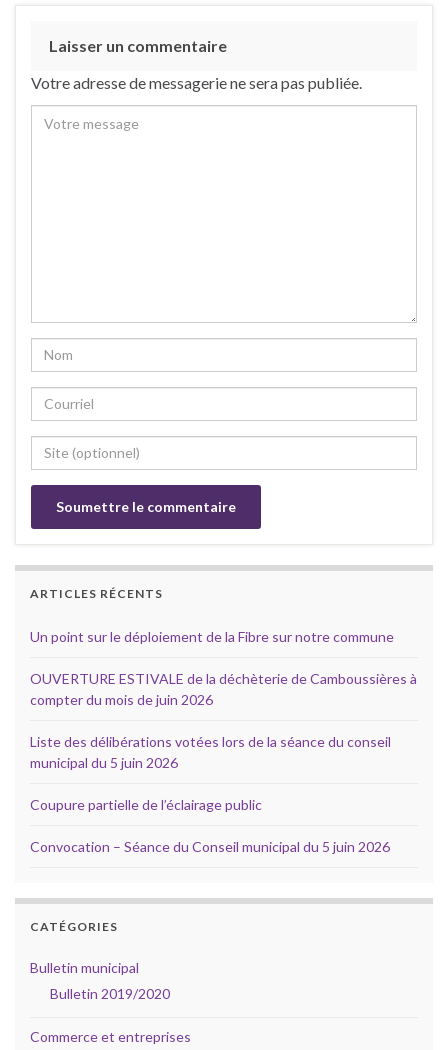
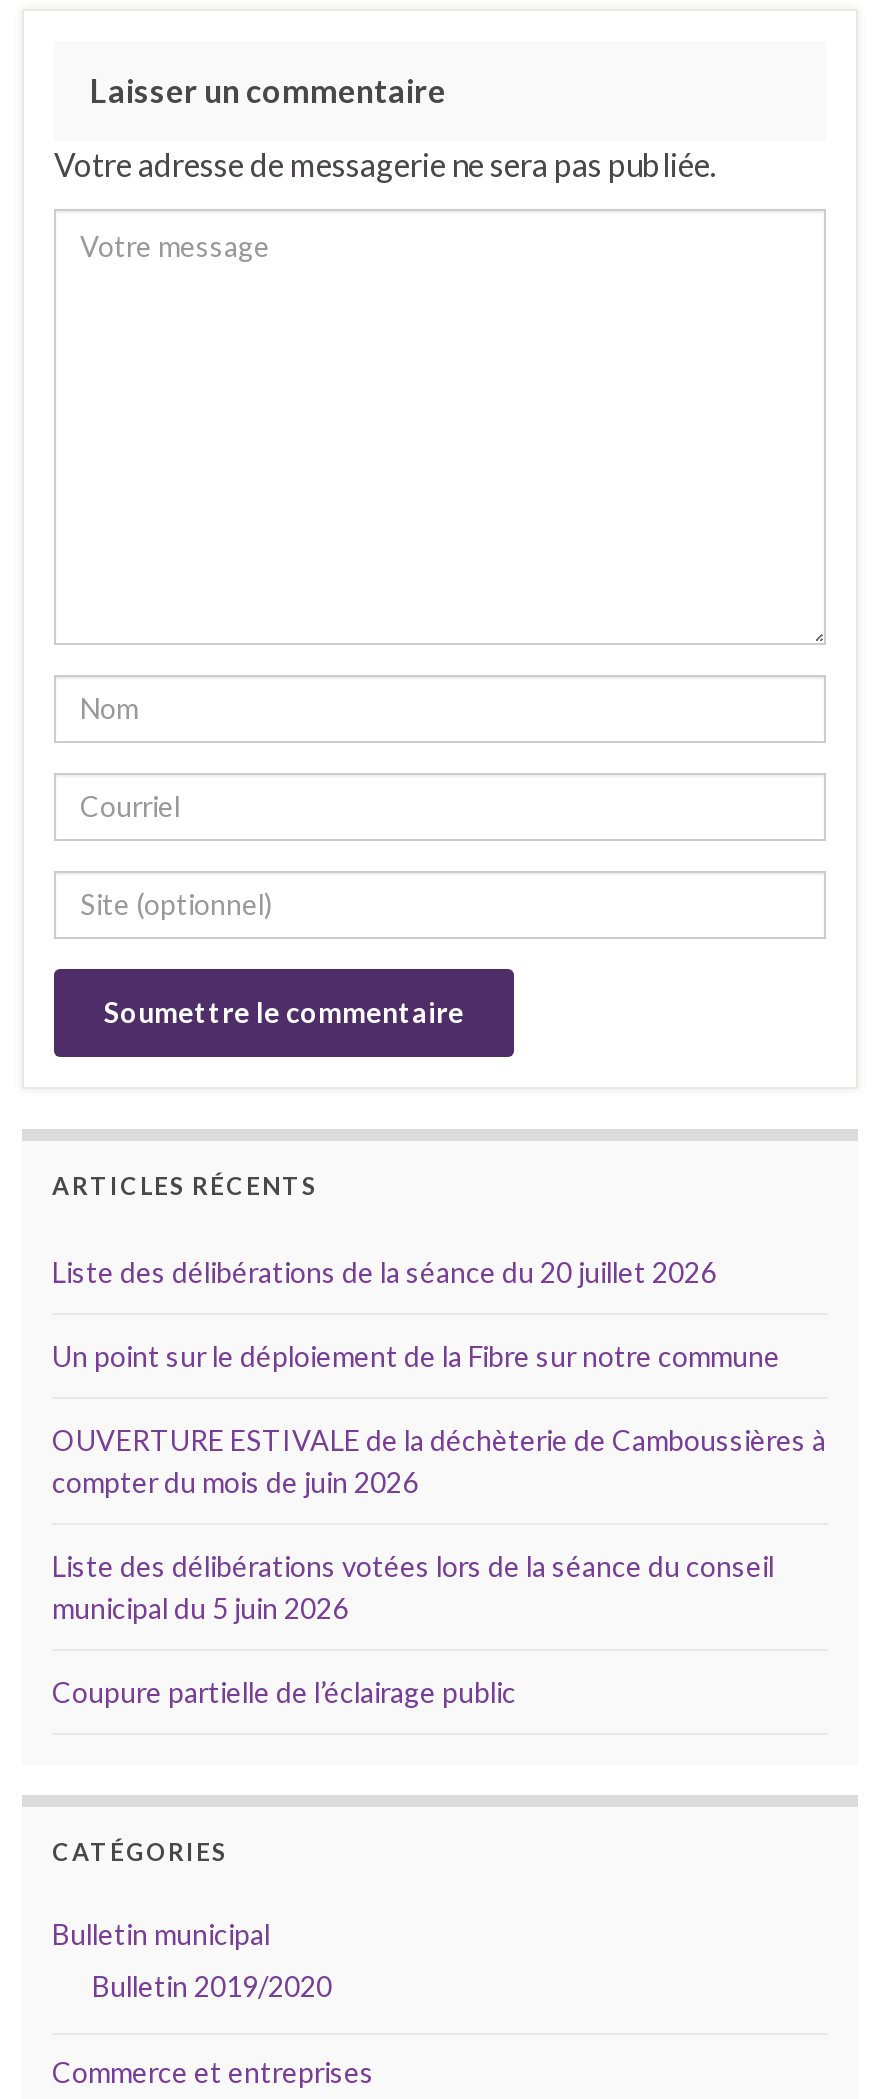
+ Liste des délibérations de la séance du 20 juillet 2026

moved down: Un point sur le déploiement de la Fibre sur notre commune | OUVERTURE ESTIVALE de la déchèterie de Camboussières à | compter du mois de juin 2026 | Liste des délibérations votées lors de la séance du conseil | municipal du 5 juin 2026 | Coupure partielle de l’éclairage public

- Convocation – Séance du Conseil municipal du 5 juin 2026
